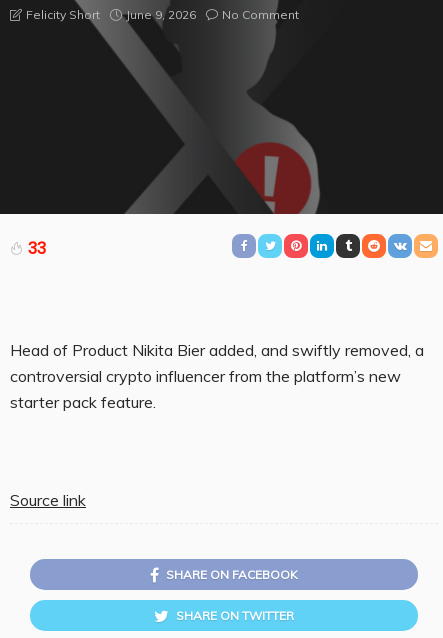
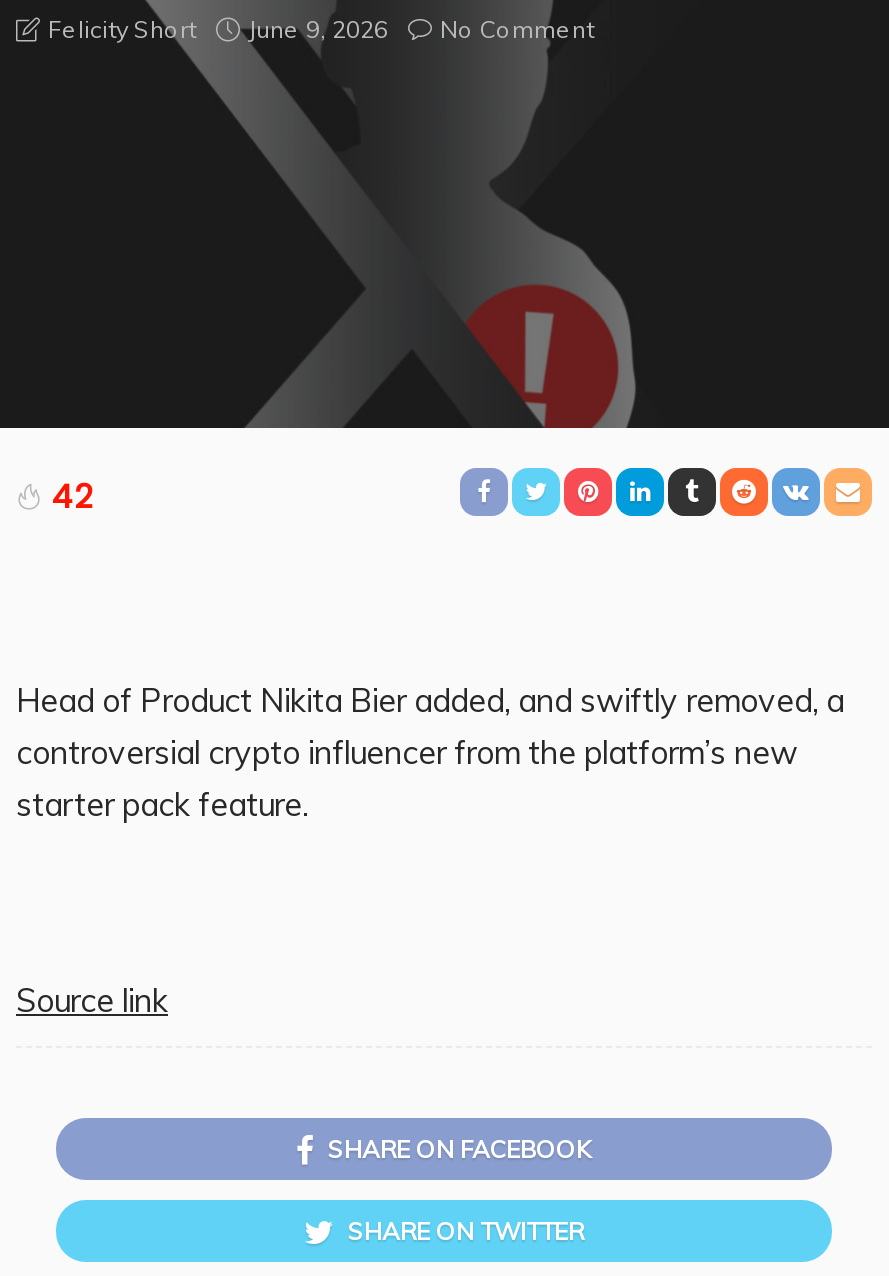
- 33
+ 42
